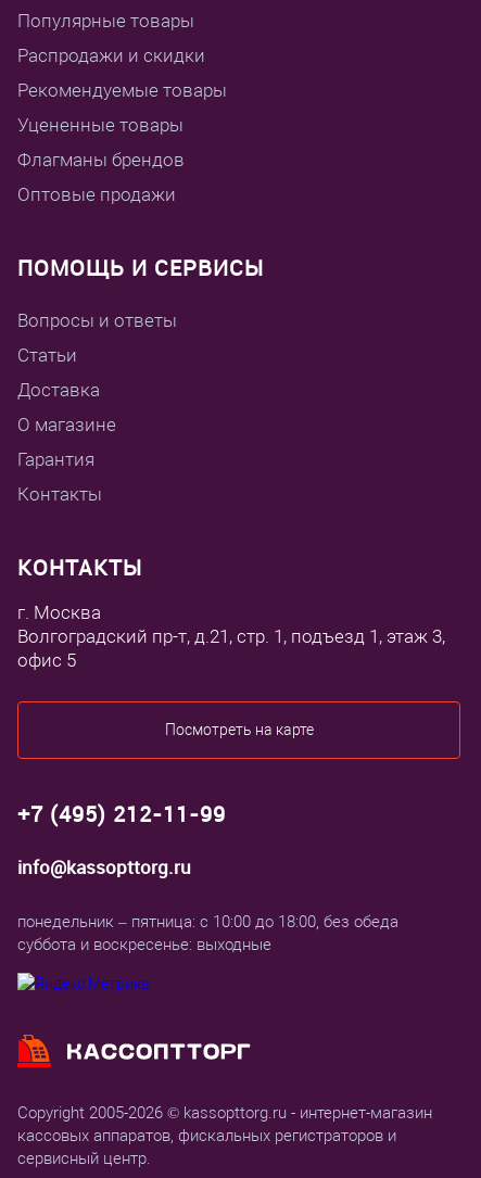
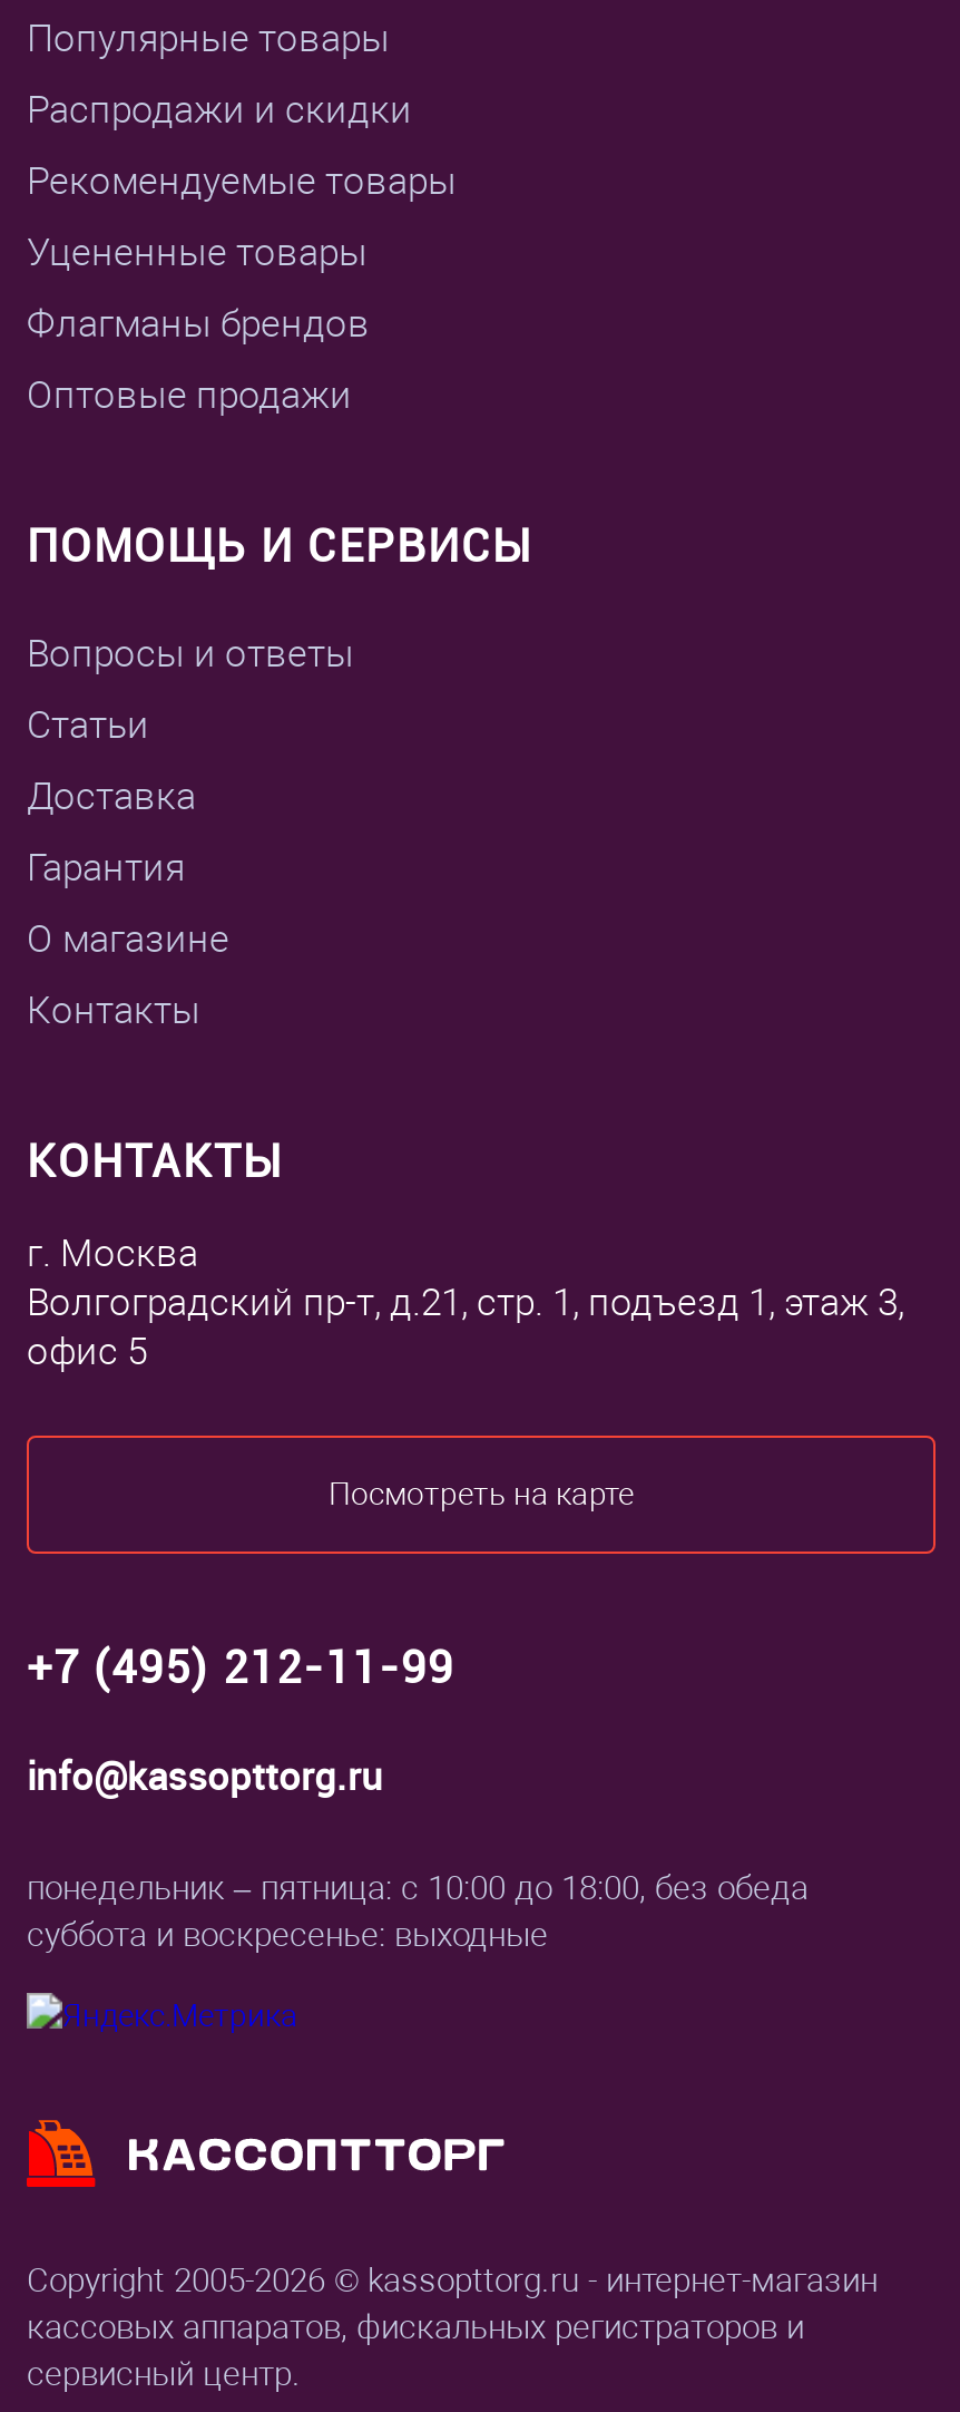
moved down: О магазине

moved up: Гарантия
